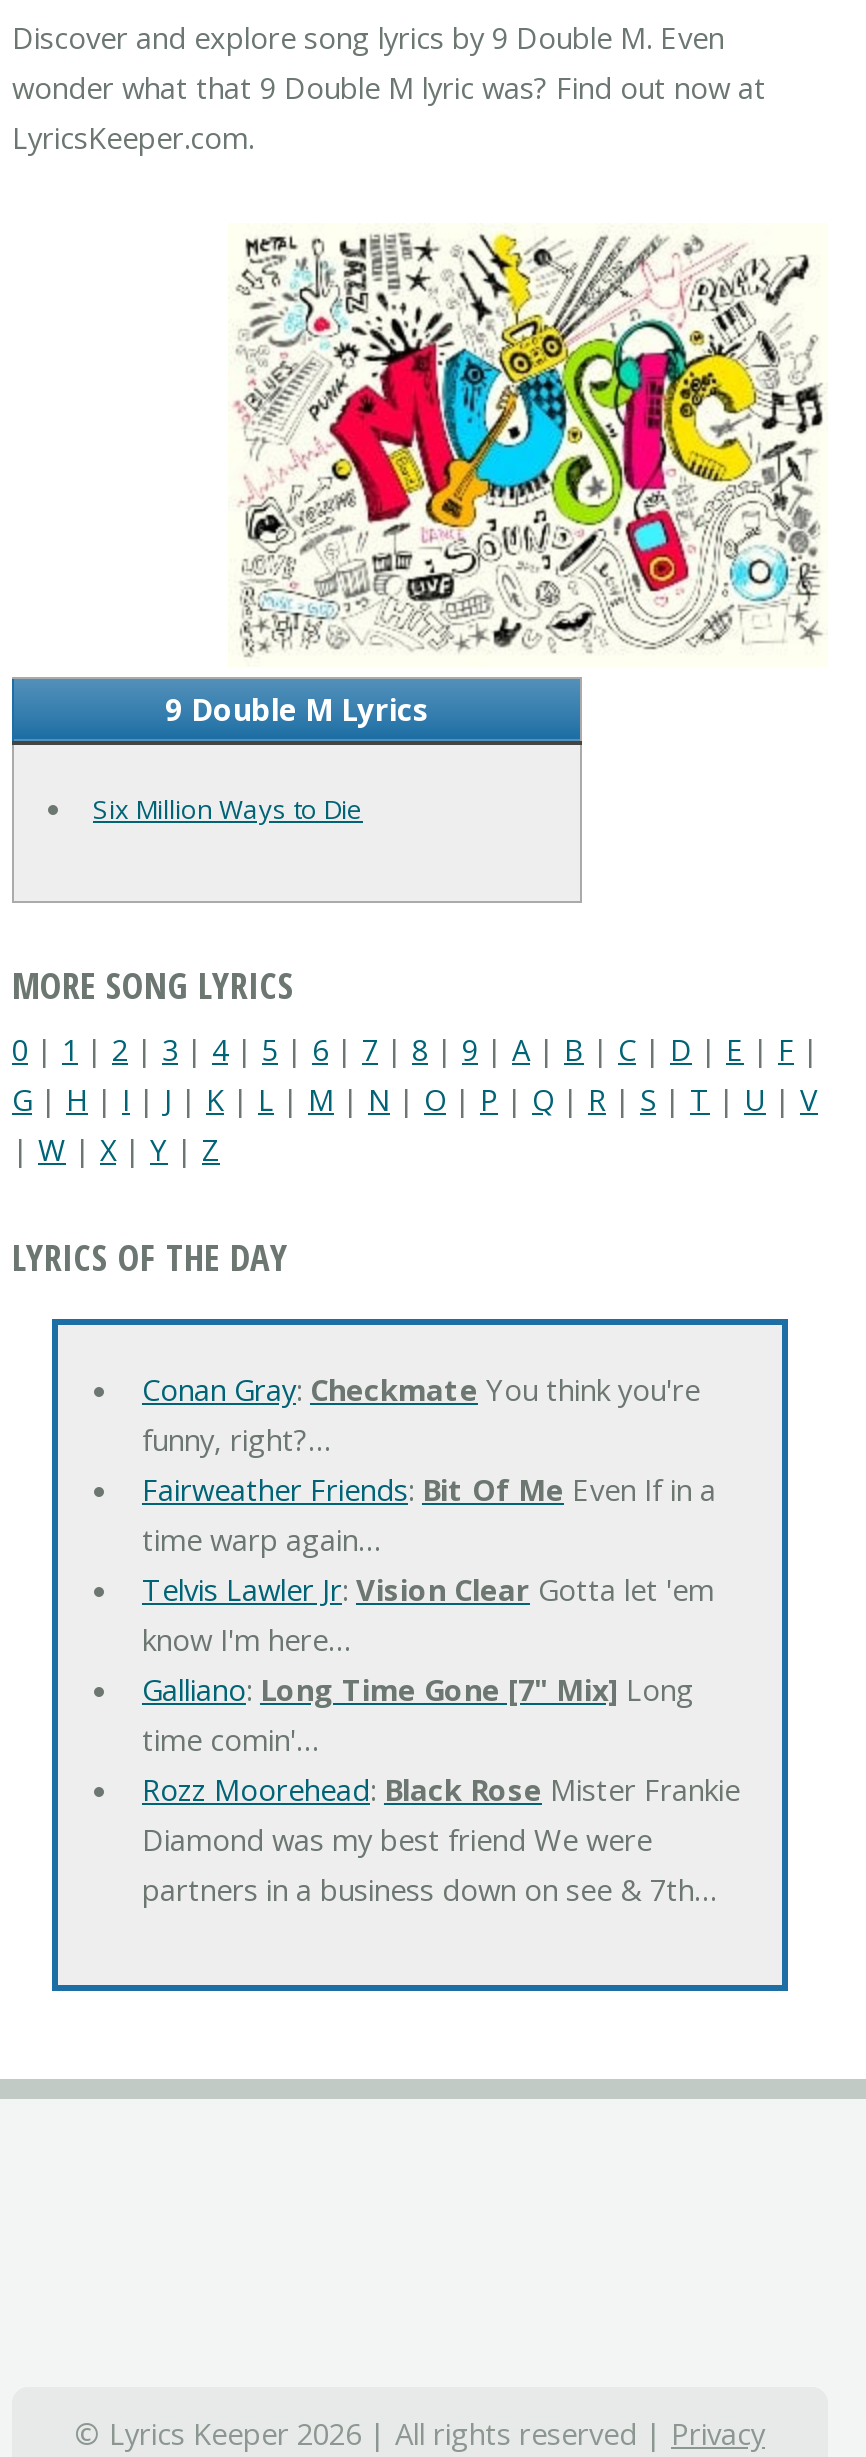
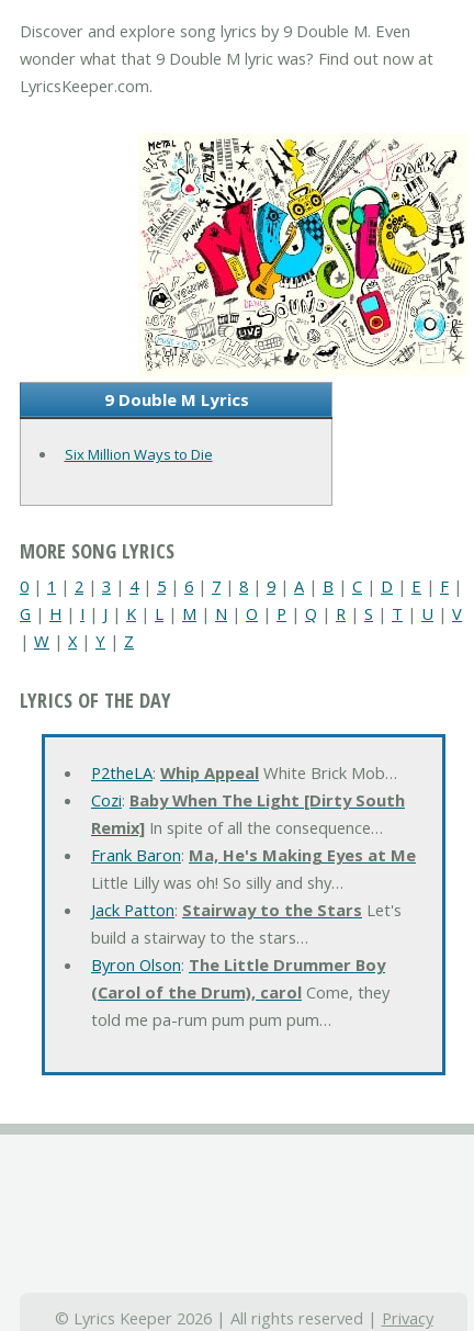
- Conan Gray: Checkmate You think you're
- funny, right?…
- Fairweather Friends: Bit Of Me Even If in a
- time warp again…
- Telvis Lawler Jr: Vision Clear Gotta let 'em
- know I'm here…
- Galliano: Long Time Gone [7" Mix] Long
- time comin'…
- Rozz Moorehead: Black Rose Mister Frankie
- Diamond was my best friend We were
- partners in a business down on see & 7th…
+ P2theLA: Whip Appeal White Brick Mob…
+ Cozi: Baby When The Light [Dirty South
+ Remix] In spite of all the consequence…
+ Frank Baron: Ma, He's Making Eyes at Me
+ Little Lilly was oh! So silly and shy…
+ Jack Patton: Stairway to the Stars Let's
+ build a stairway to the stars…
+ Byron Olson: The Little Drummer Boy
+ (Carol of the Drum), carol Come, they
+ told me pa-rum pum pum pum…
